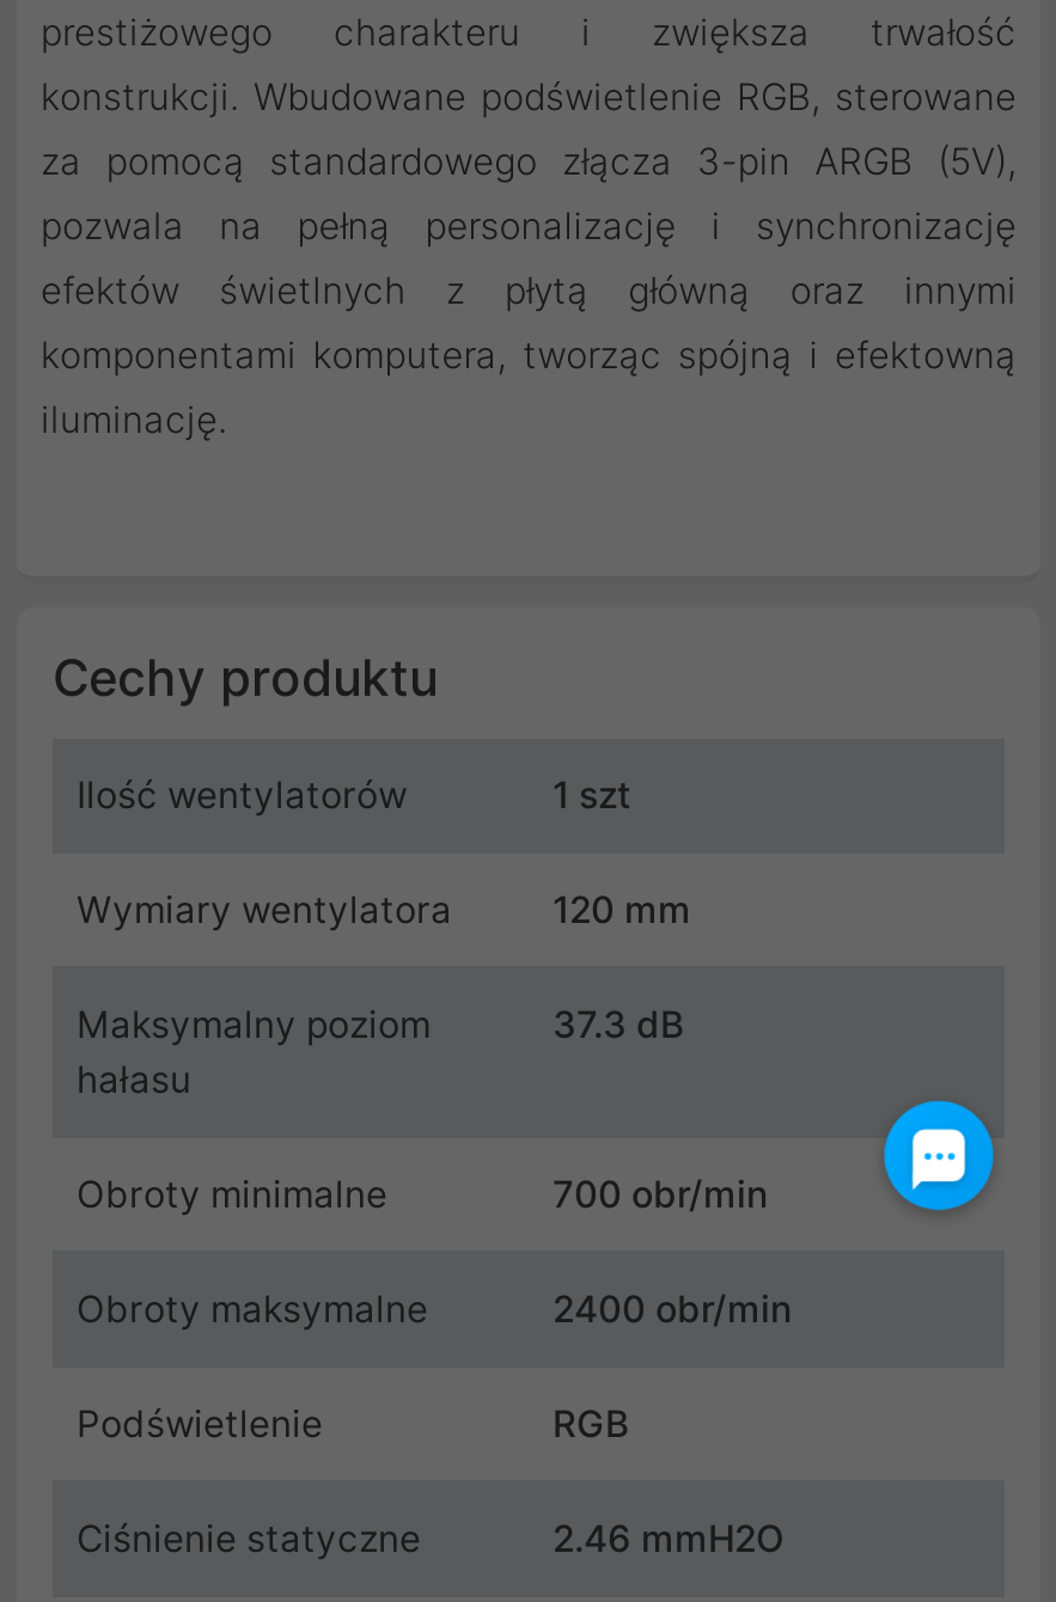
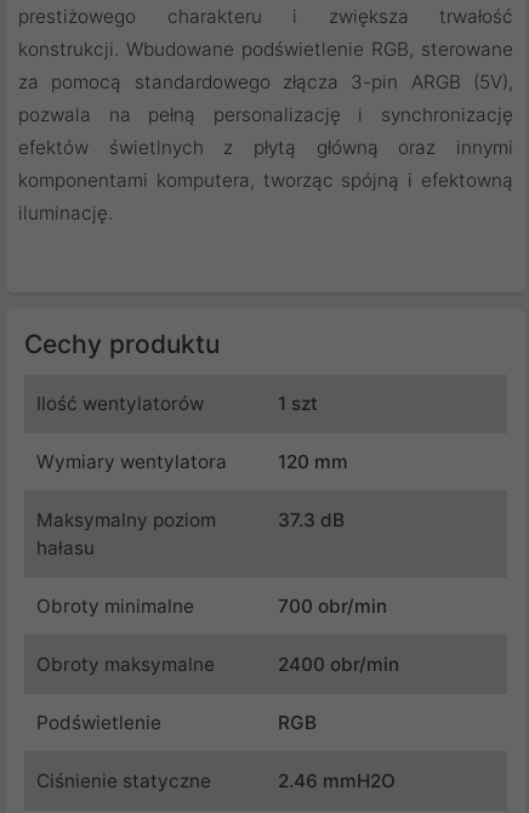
- [image]
